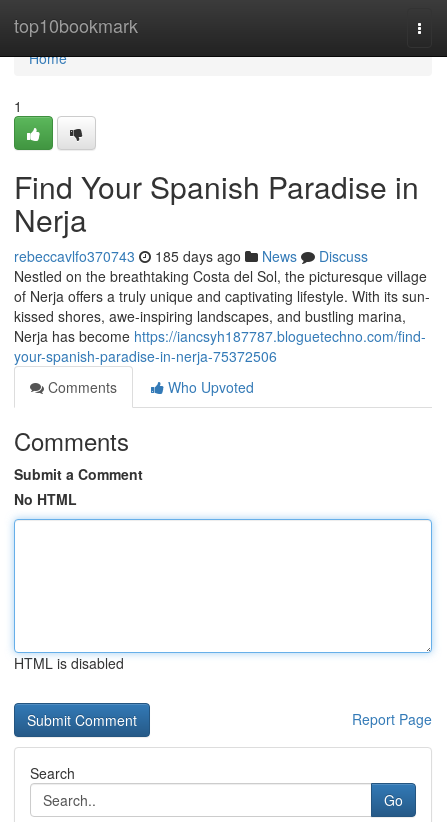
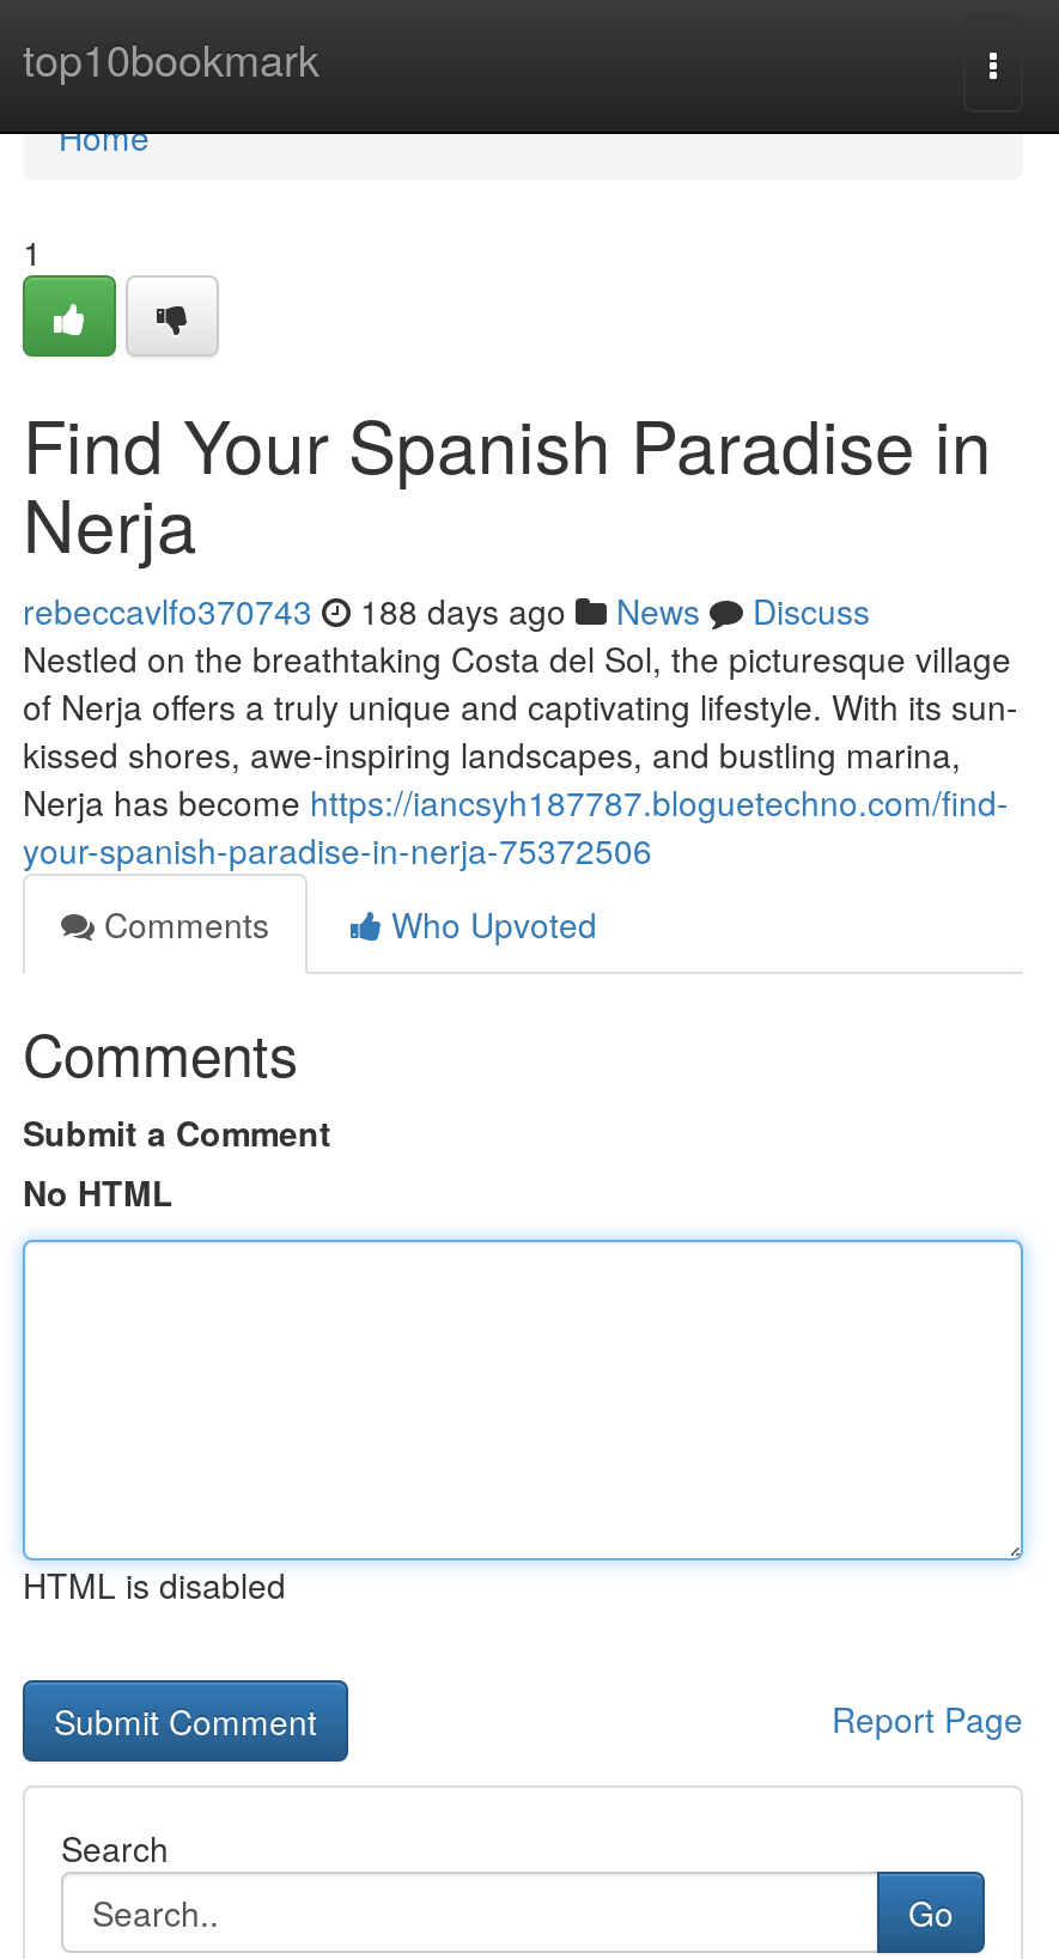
- rebeccavlfo370743 185 days ago News Discuss
+ rebeccavlfo370743 188 days ago News Discuss
